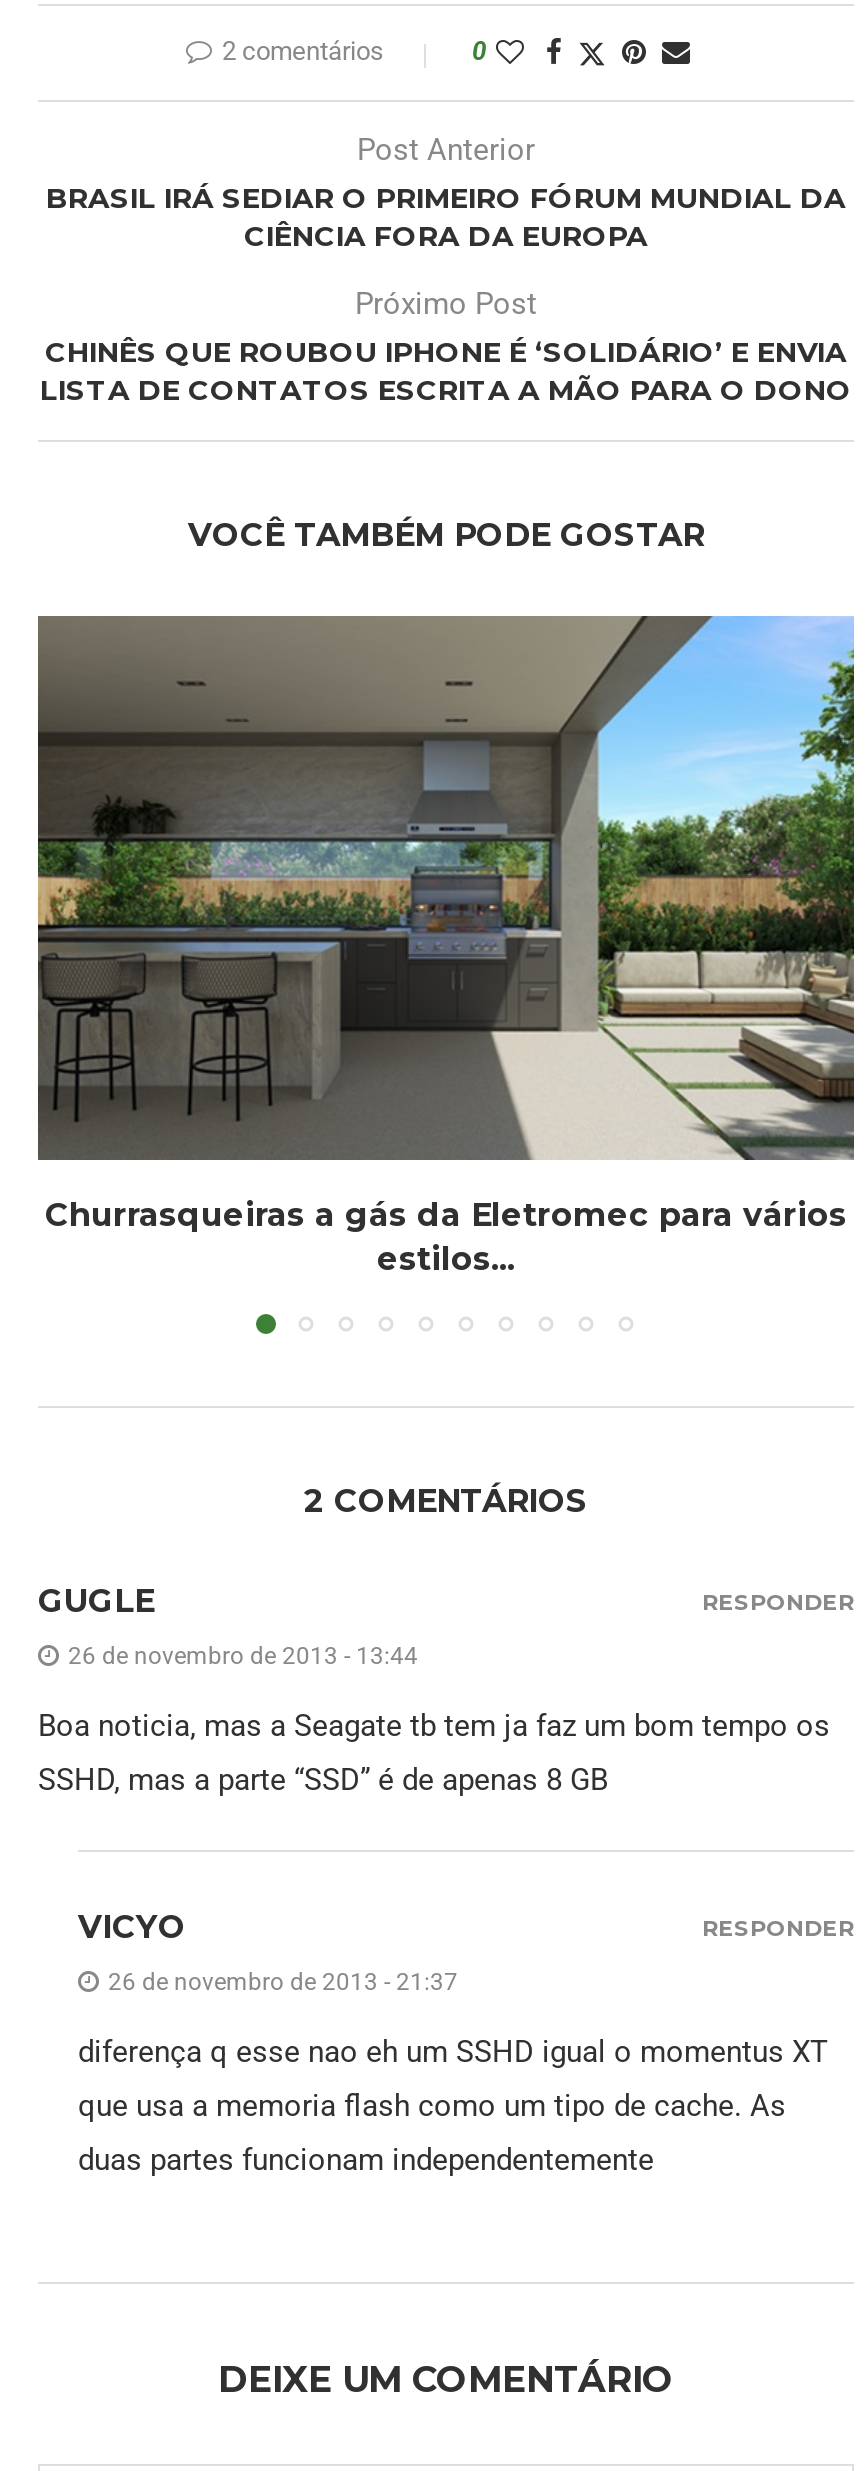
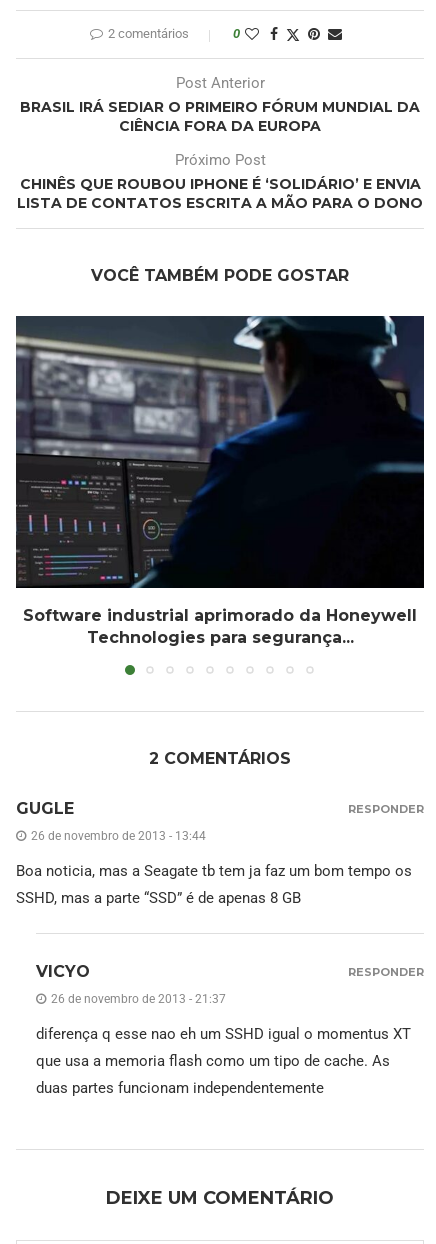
- [image]
- Churrasqueiras a gás da Eletromec para vários
- estilos...
+ [image]
+ Software industrial aprimorado da Honeywell
+ Technologies para segurança...
